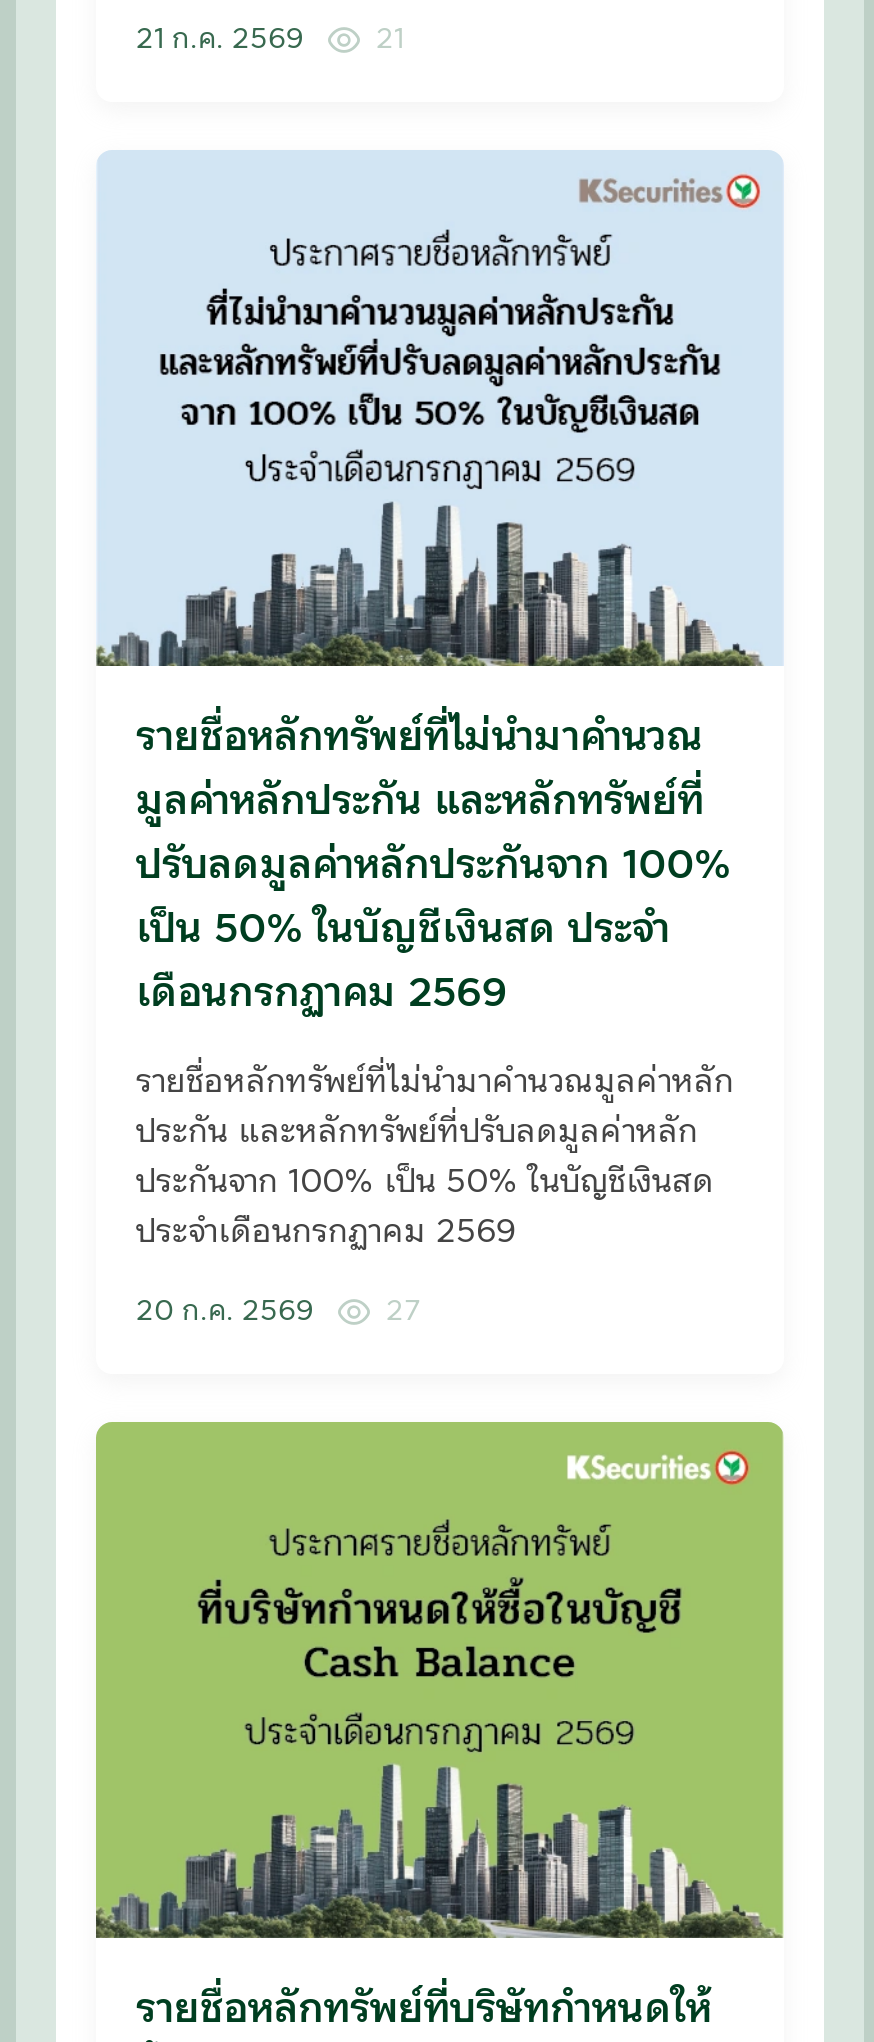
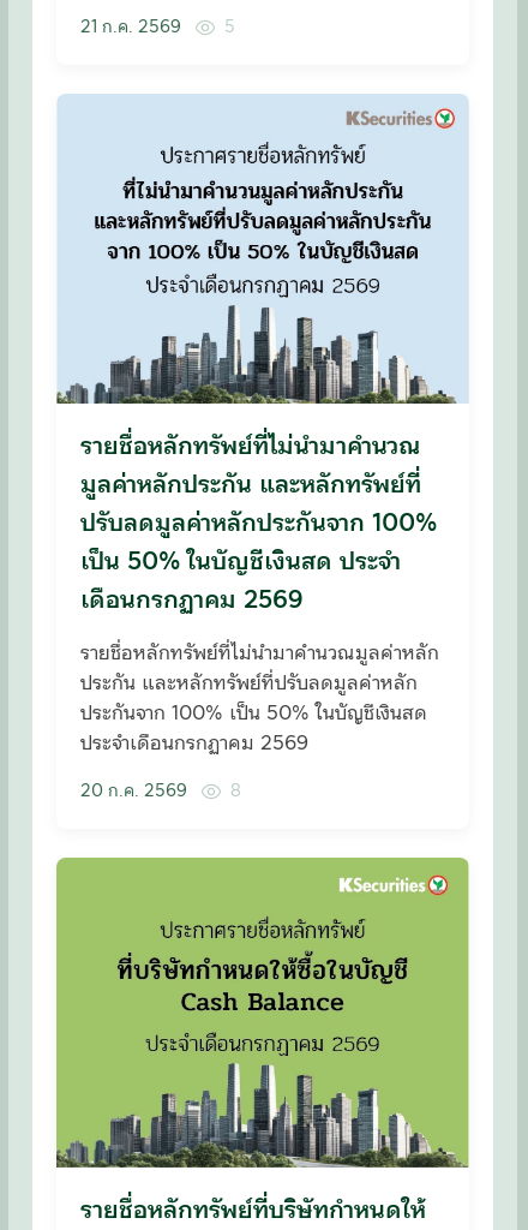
- 21 ก.ค. 2569 21
+ 21 ก.ค. 2569 5

- 20 ก.ค. 2569 27
+ 20 ก.ค. 2569 8
